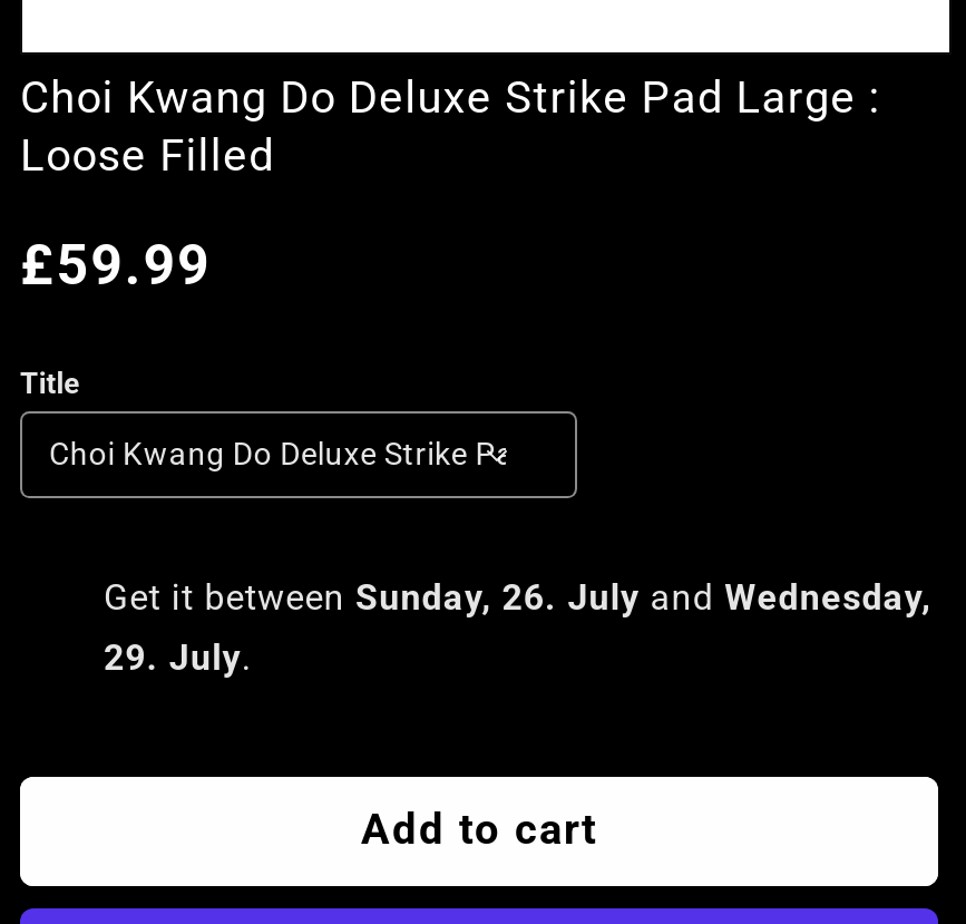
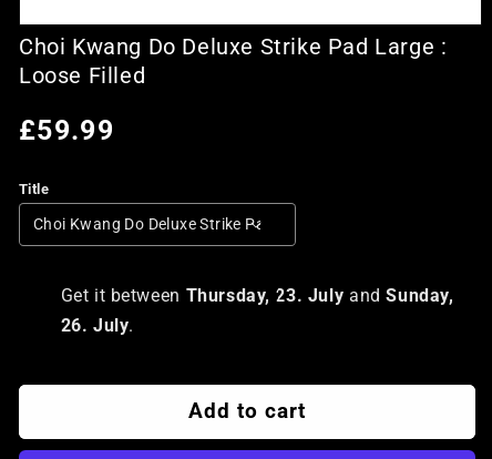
- Get it between Sunday, 26. July and Wednesday,
+ Get it between Thursday, 23. July and Sunday,

- 29. July.
+ 26. July.
